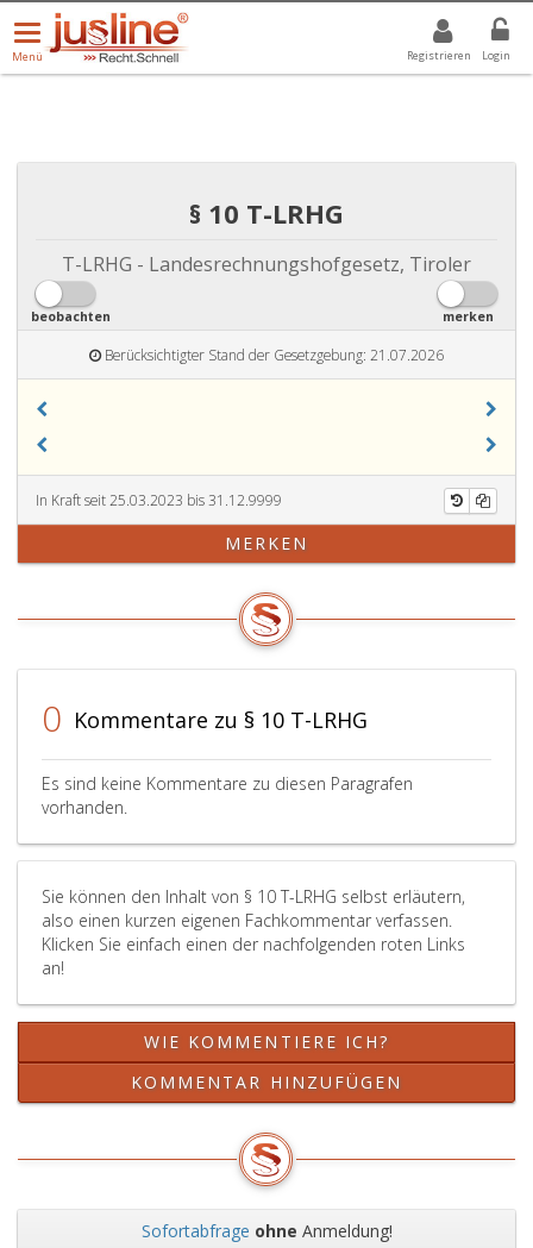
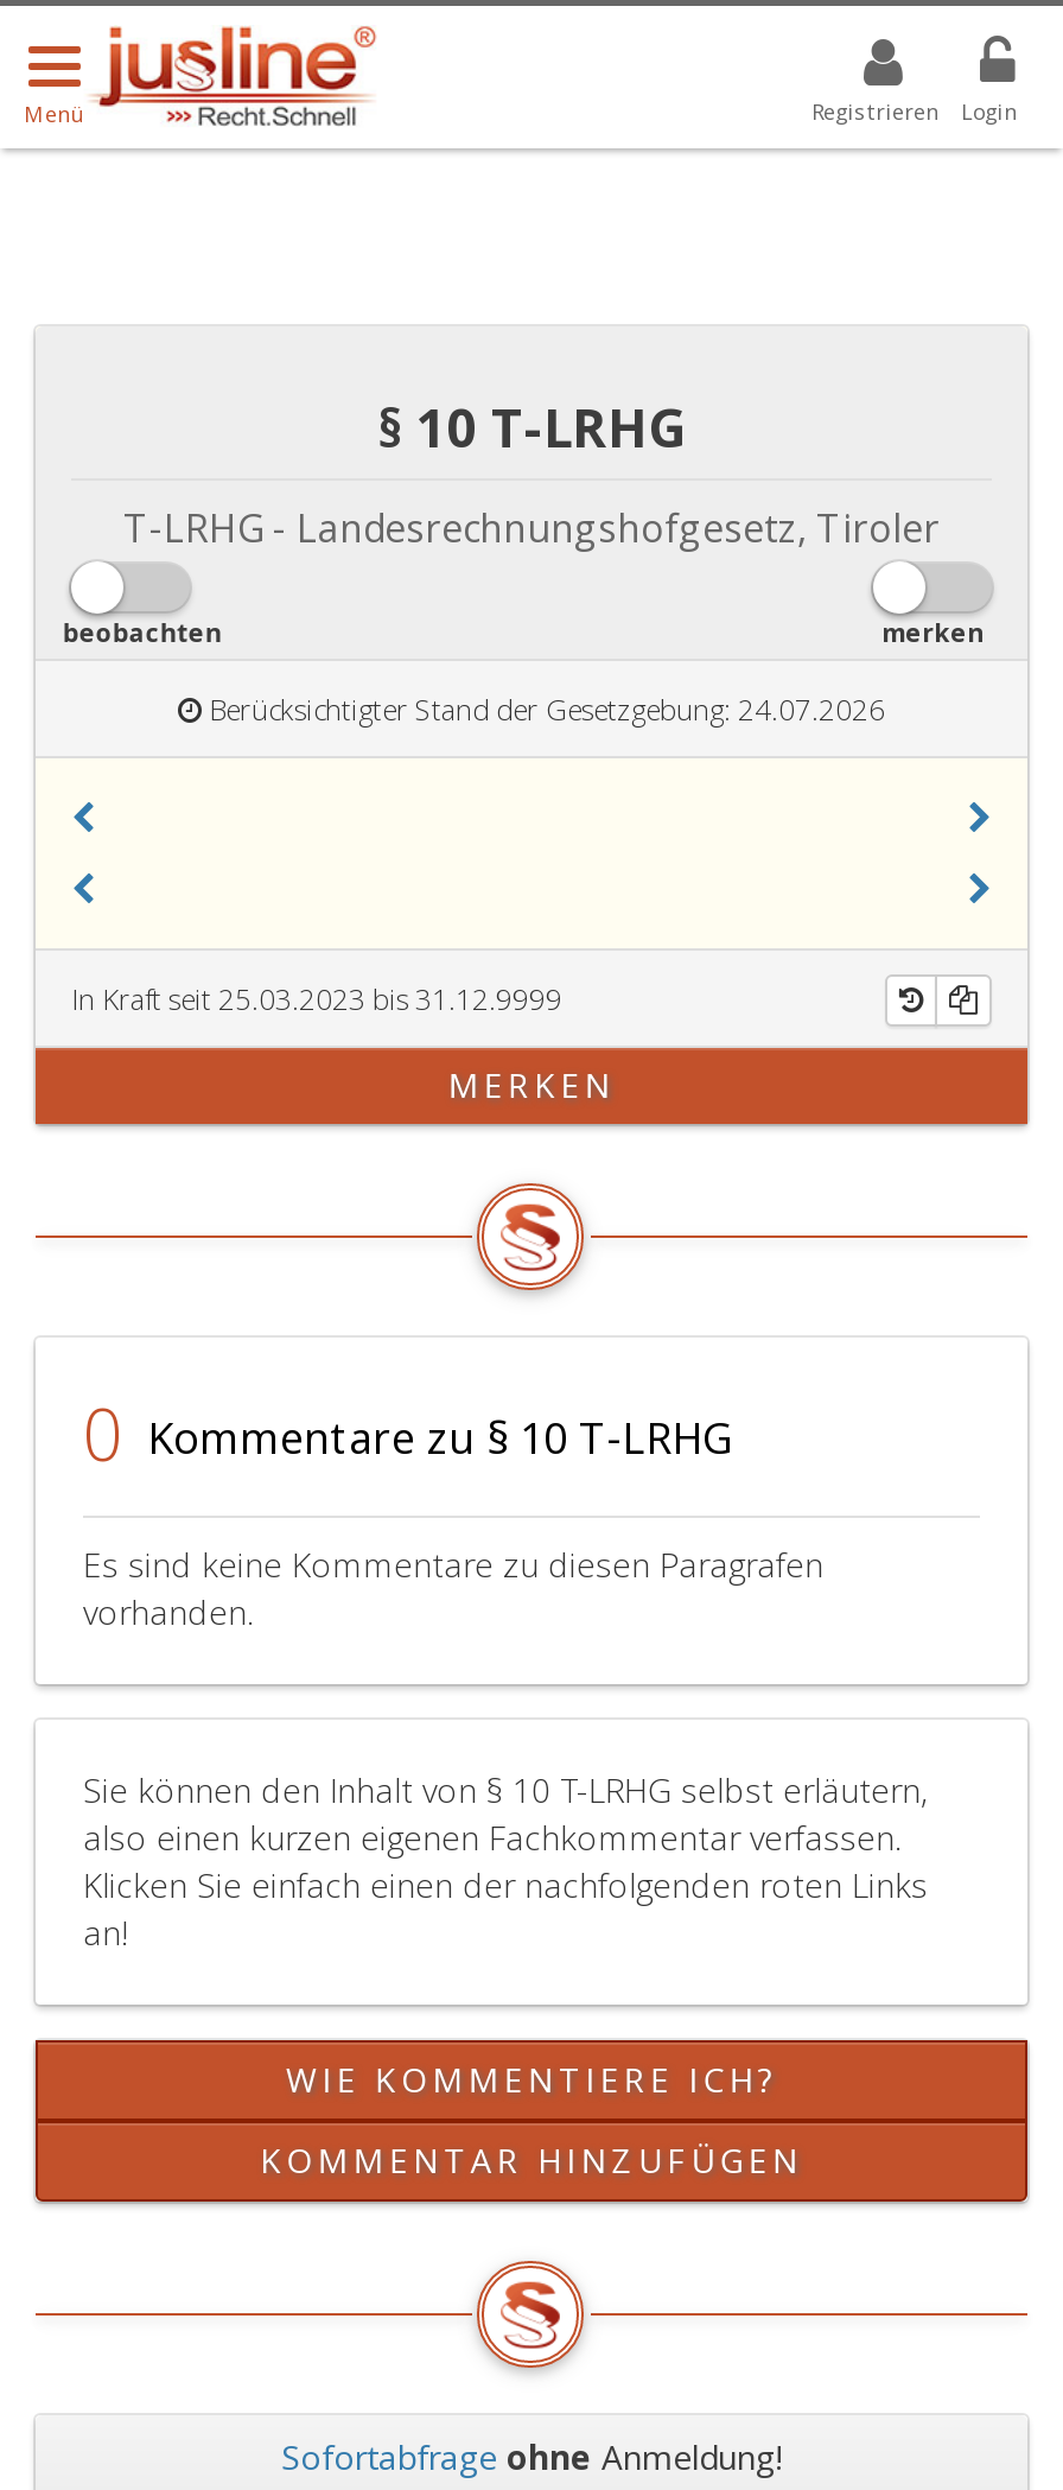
- Berücksichtigter Stand der Gesetzgebung: 21.07.2026
+ Berücksichtigter Stand der Gesetzgebung: 24.07.2026
